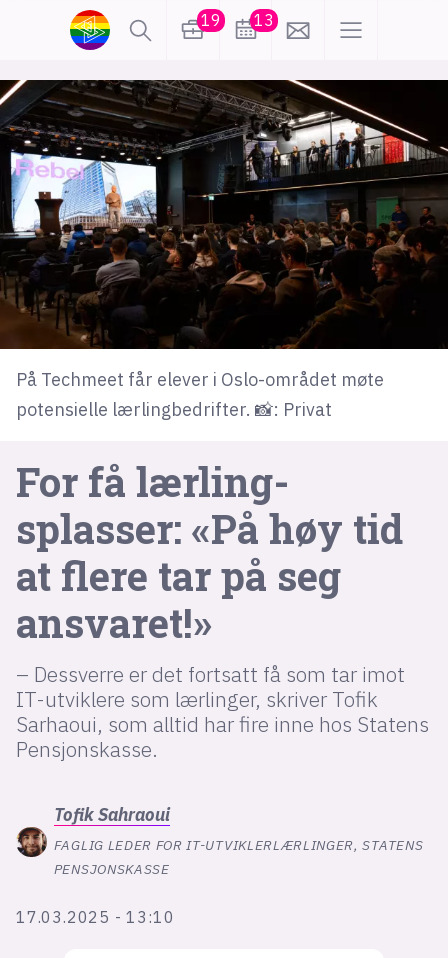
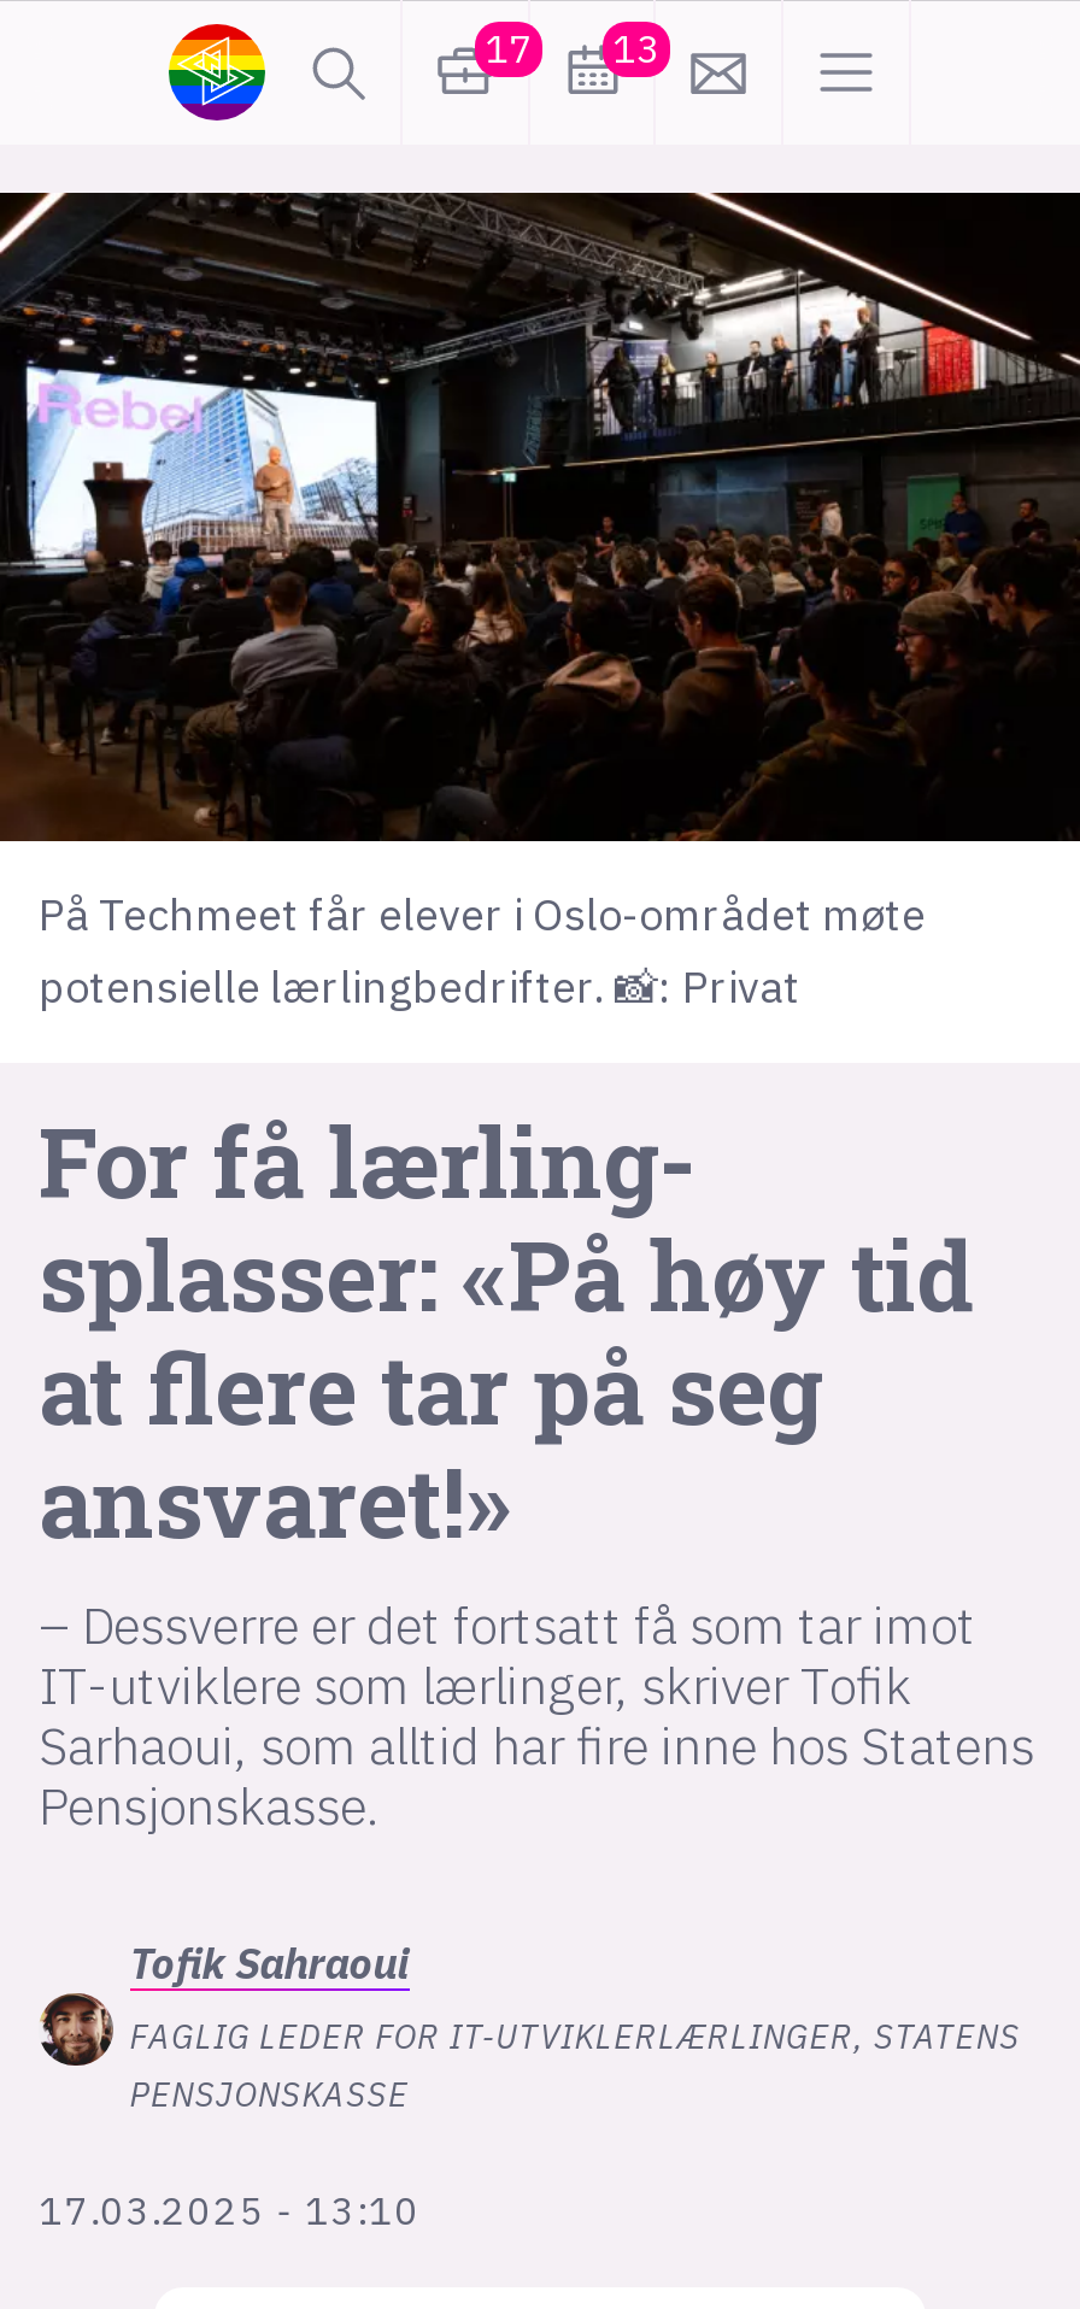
- 19 13
+ 17 13
